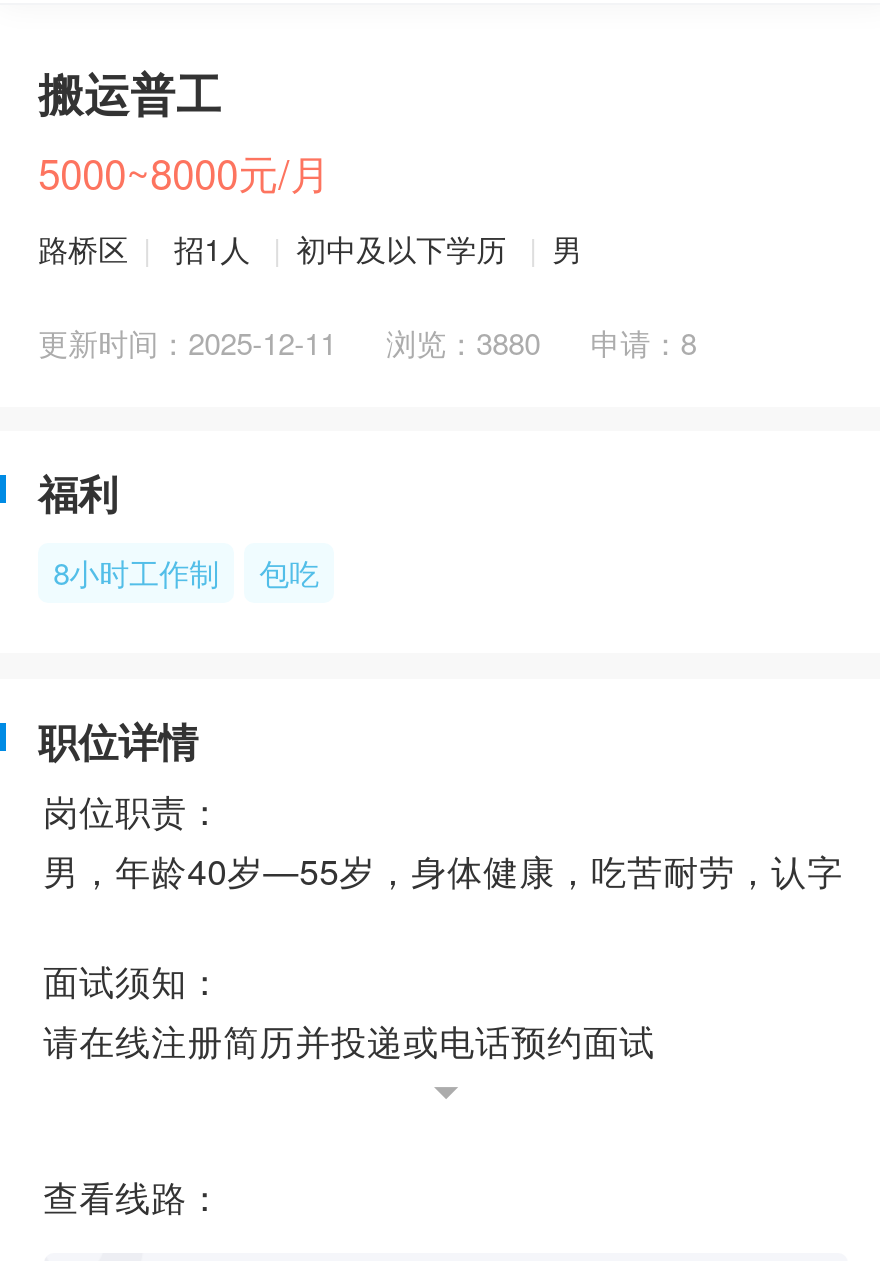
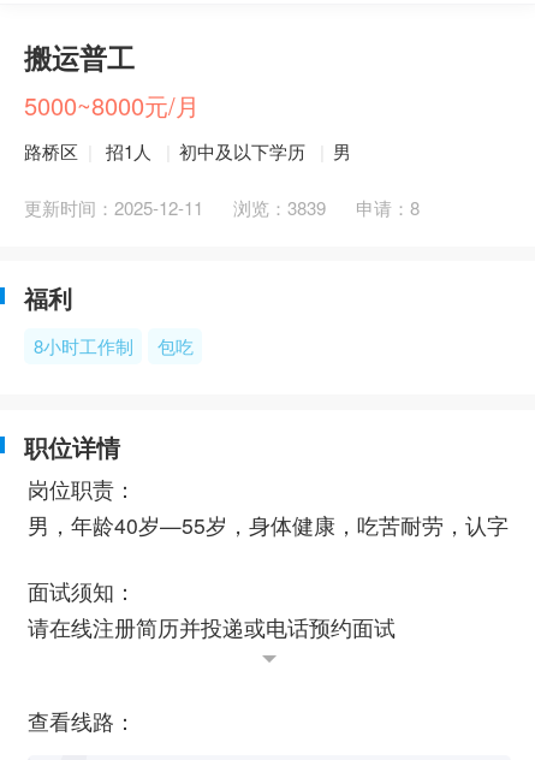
- 更新时间：2025-12-11 浏览：3880 申请：8
+ 更新时间：2025-12-11 浏览：3839 申请：8
